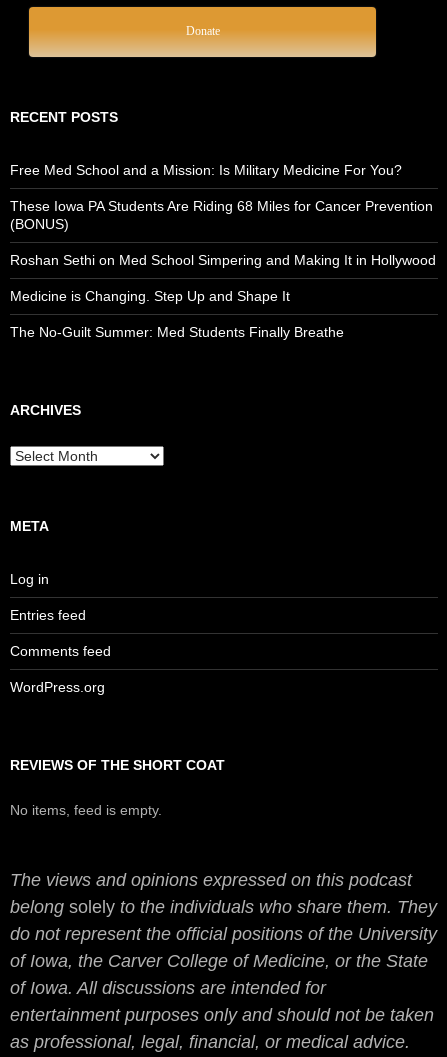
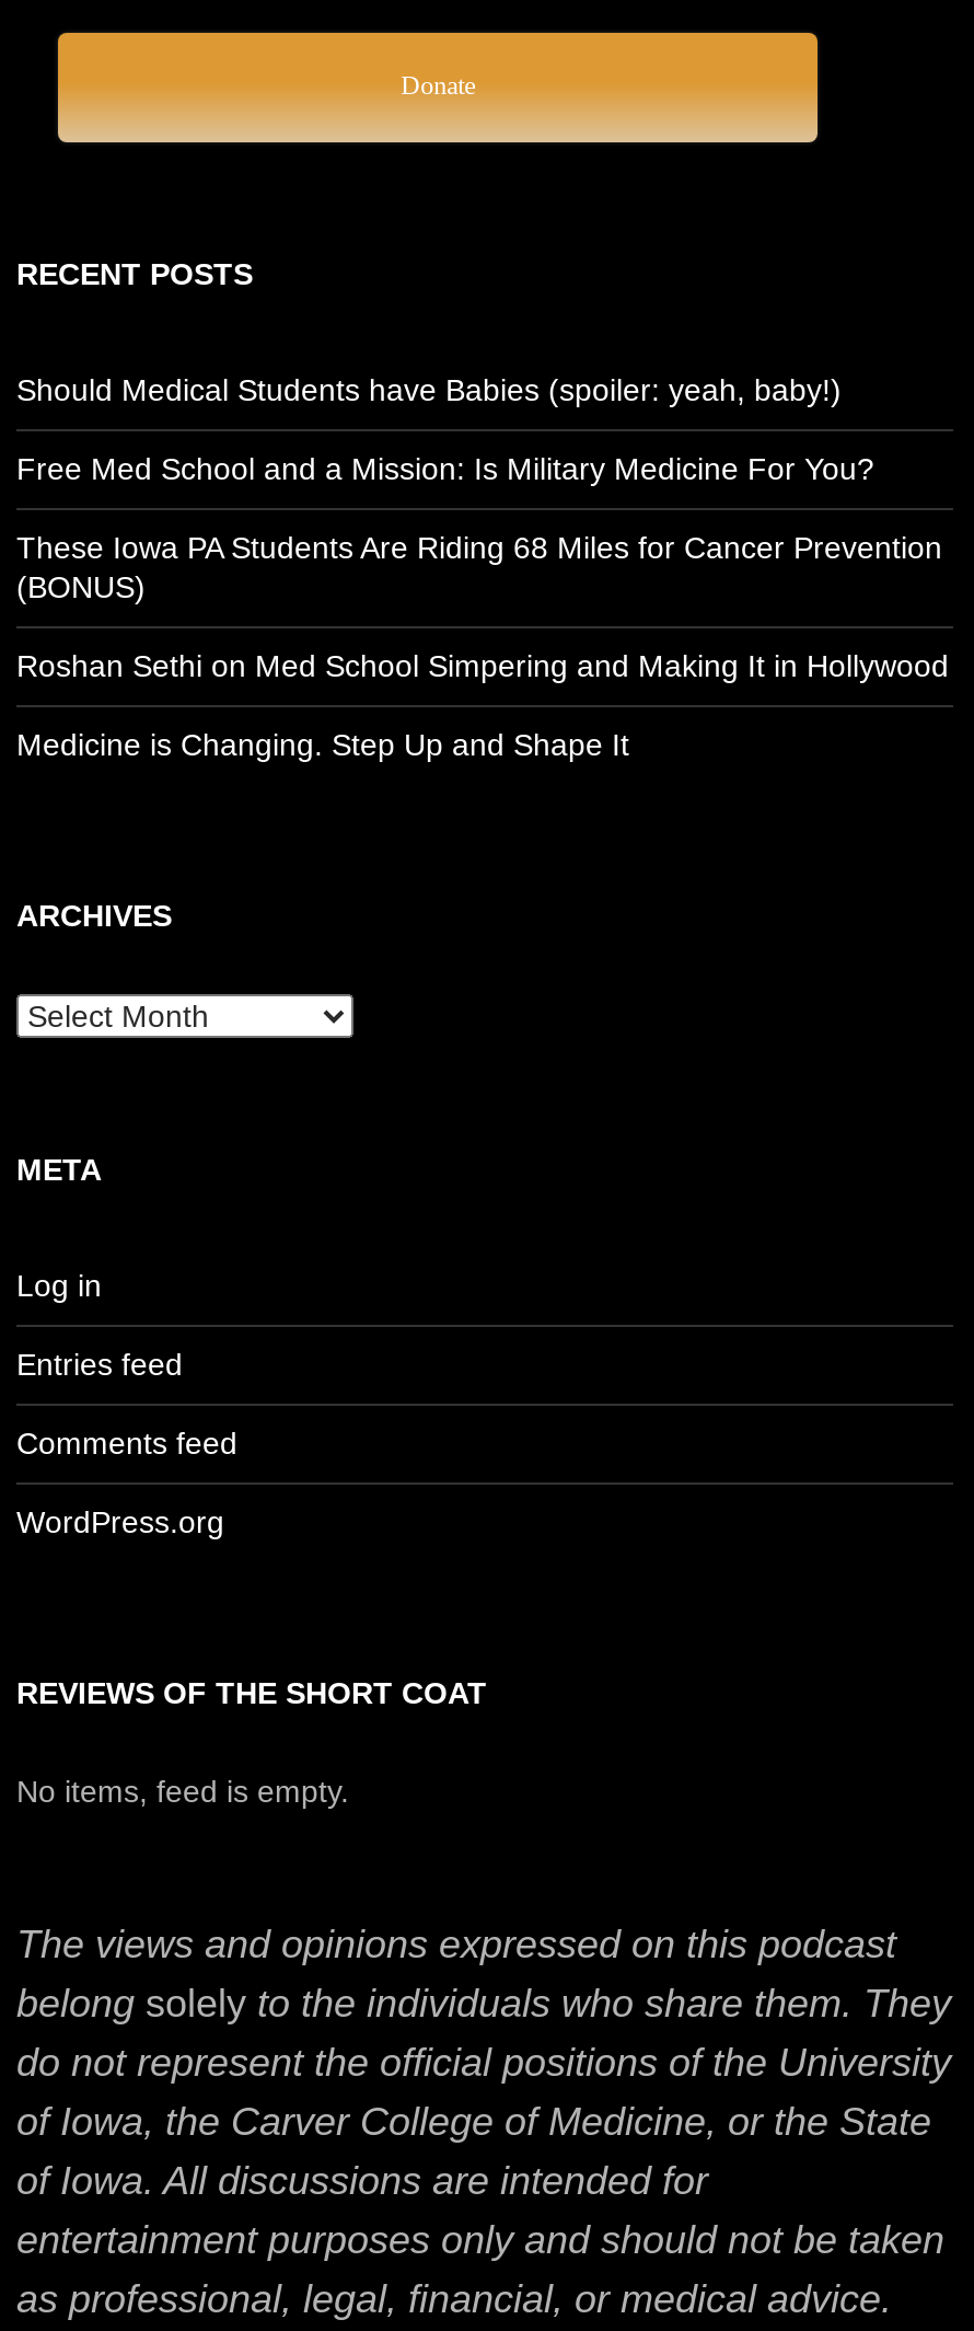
+ Should Medical Students have Babies (spoiler: yeah, baby!)

moved down: Free Med School and a Mission: Is Military Medicine For You? | These Iowa PA Students Are Riding 68 Miles for Cancer Prevention | (BONUS) | Roshan Sethi on Med School Simpering and Making It in Hollywood | Medicine is Changing. Step Up and Shape It

- The No-Guilt Summer: Med Students Finally Breathe
